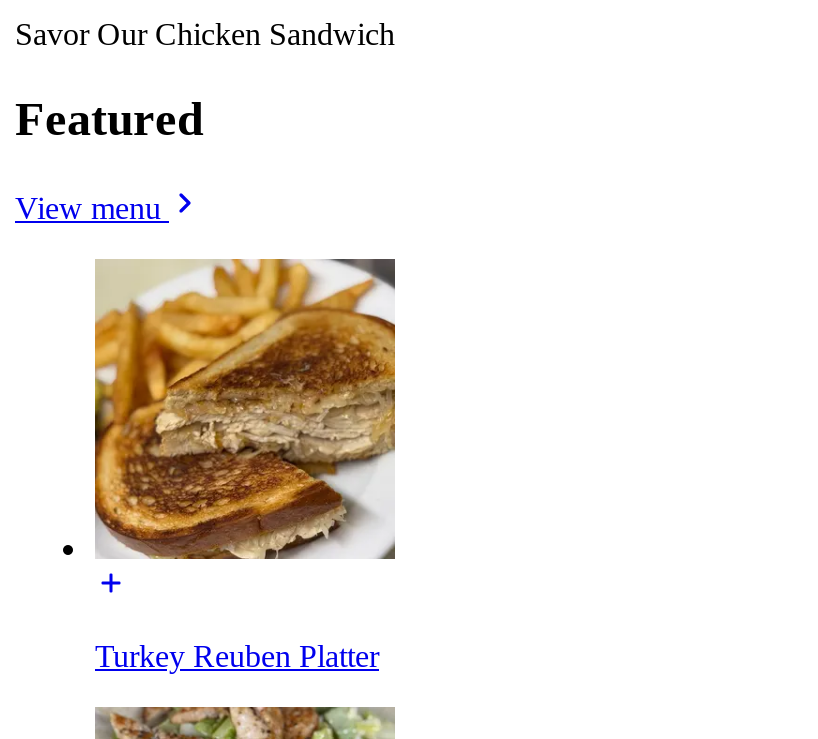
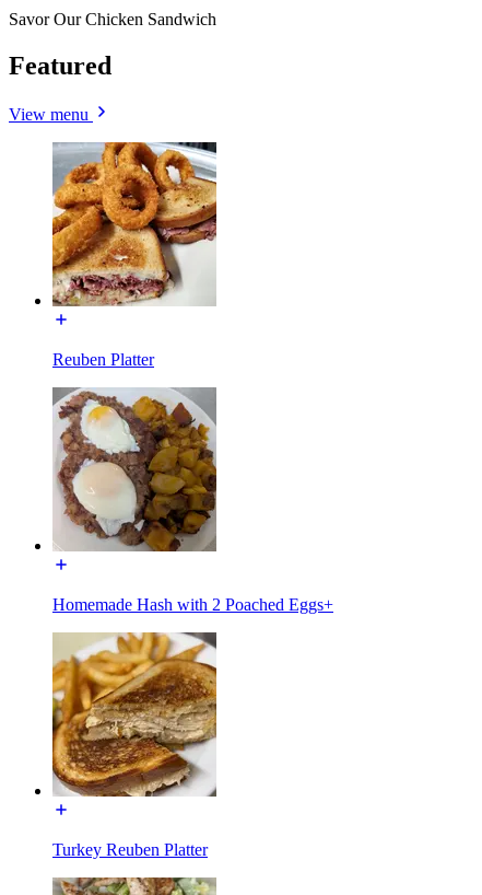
+ [image]
+ Reuben Platter

+ [image]
+ Homemade Hash with 2 Poached Eggs+
